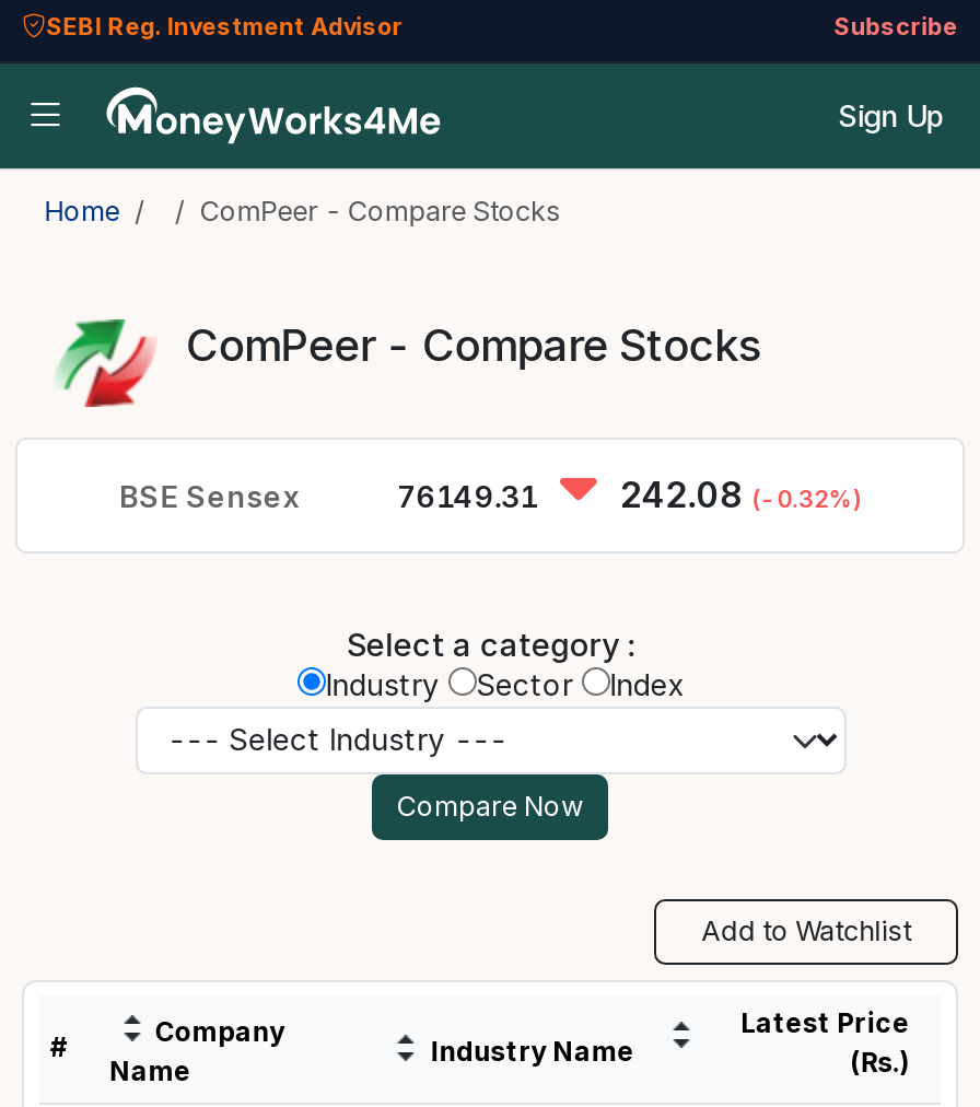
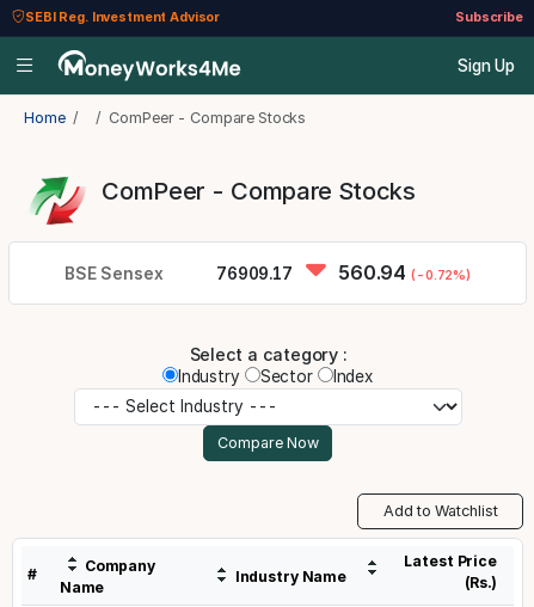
- 76149.31
+ 76909.17

- 242.08 (-0.32%)
+ 560.94 (-0.72%)
